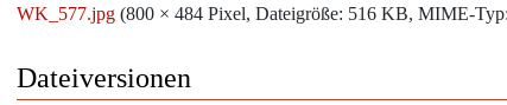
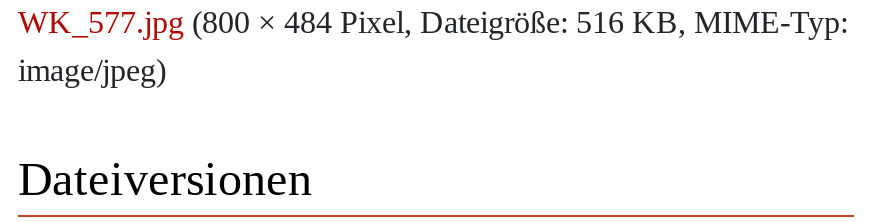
+ image/jpeg)
